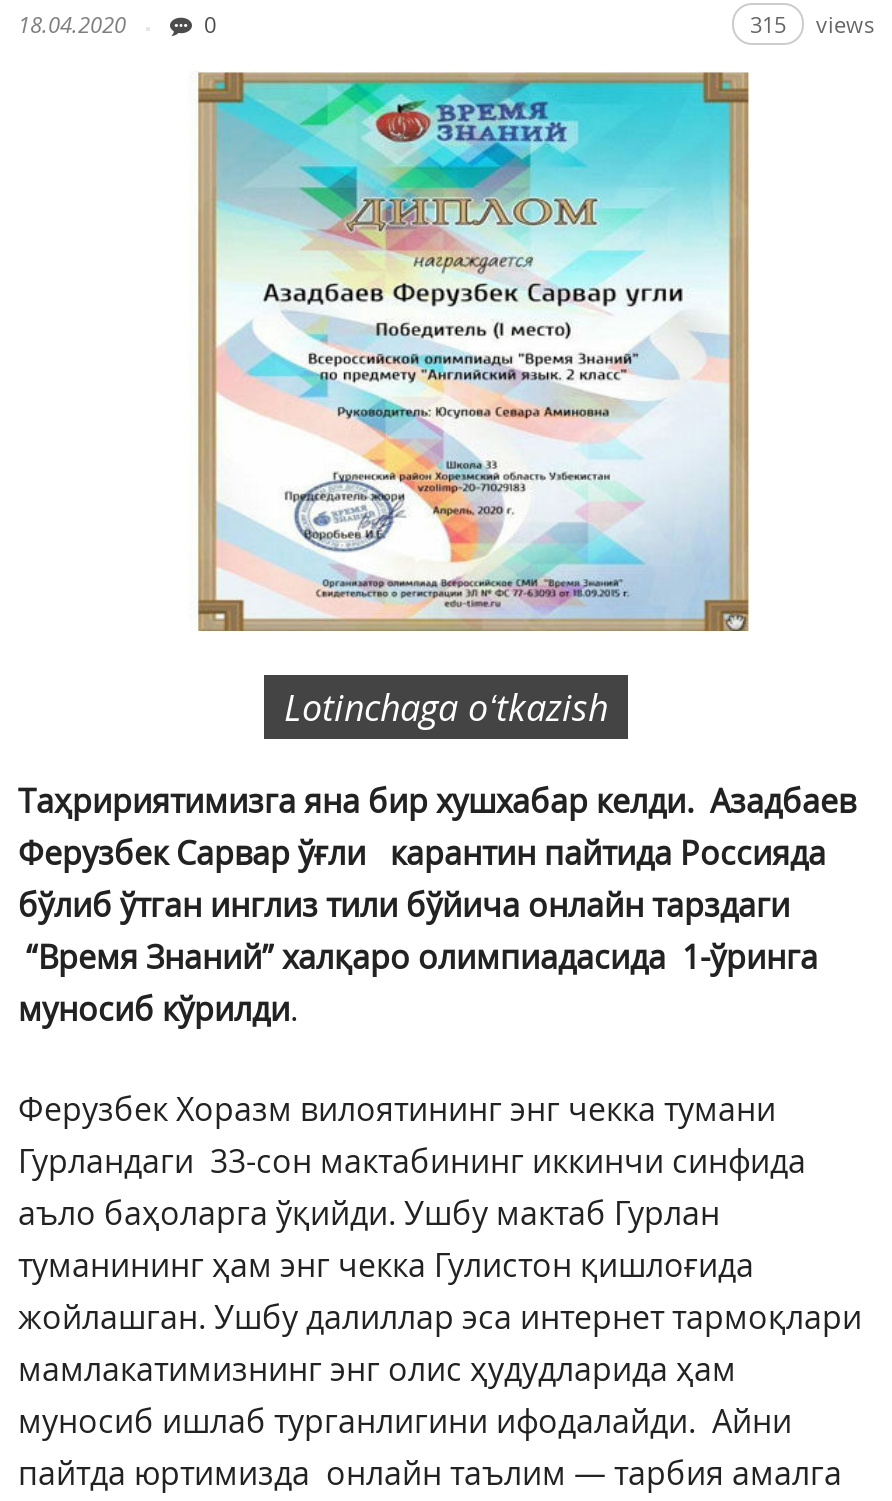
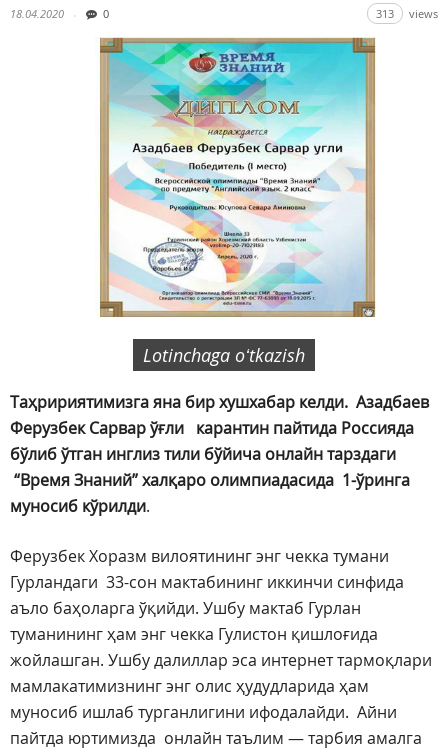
- 315 views
+ 313 views
